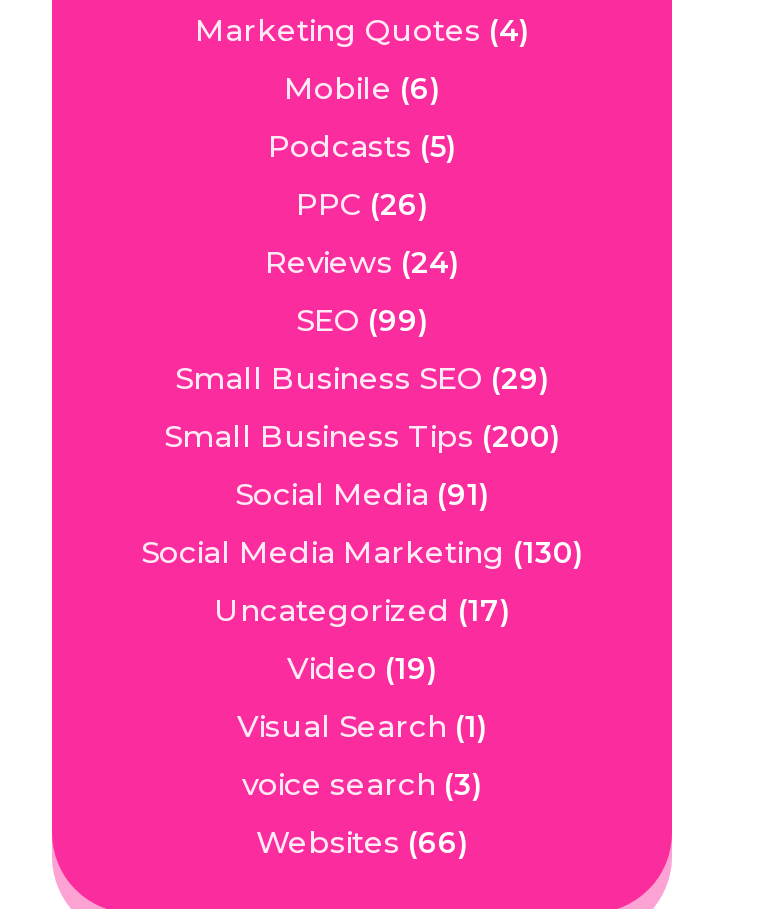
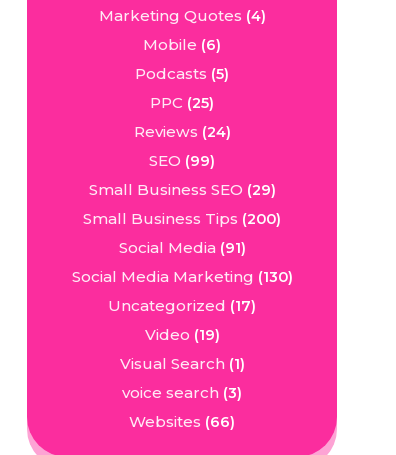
- PPC (26)
+ PPC (25)
